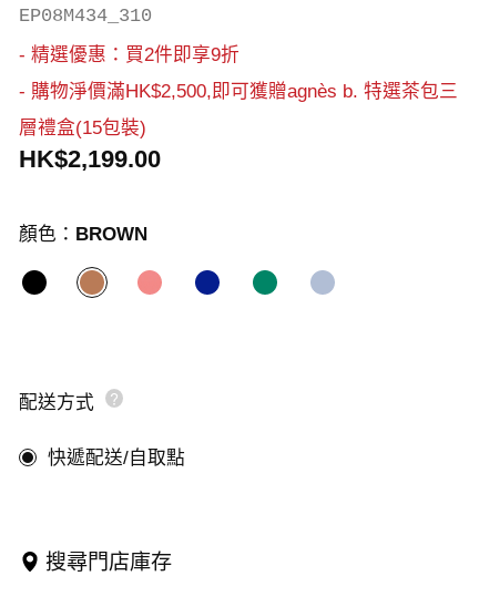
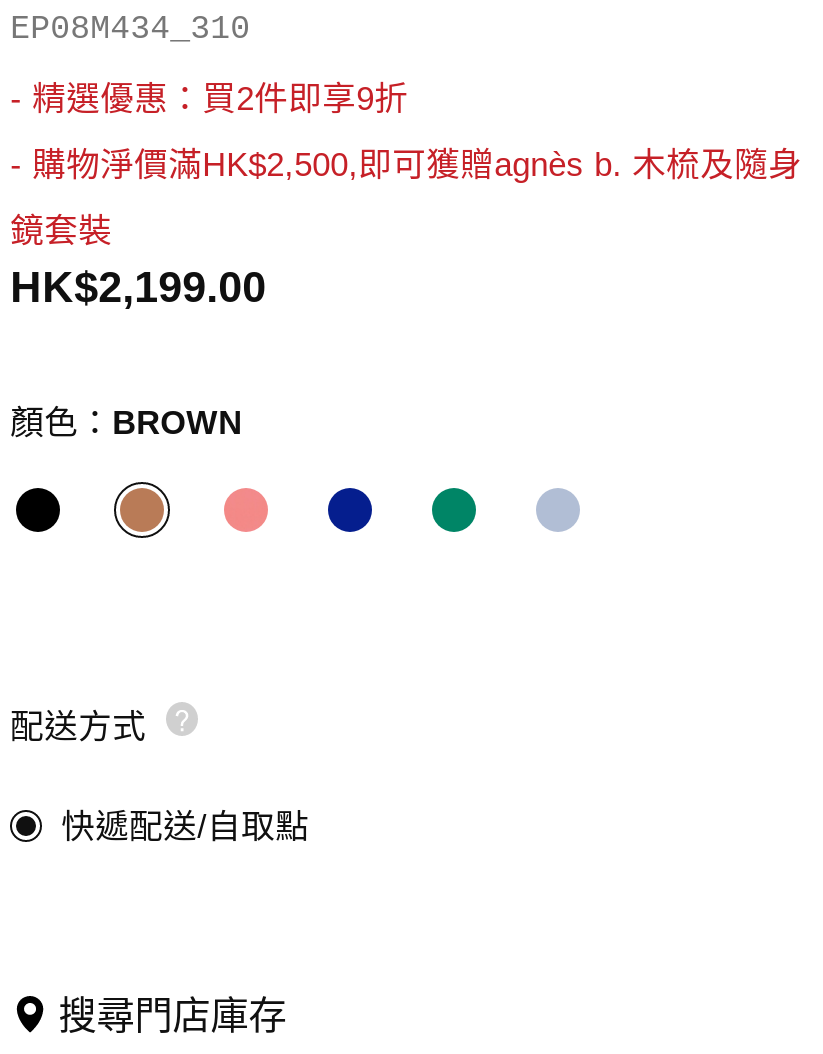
- - 購物淨價滿HK$2,500,即可獲贈agnès b. 特選茶包三
+ - 購物淨價滿HK$2,500,即可獲贈agnès b. 木梳及隨身

- 層禮盒(15包裝)
+ 鏡套裝
